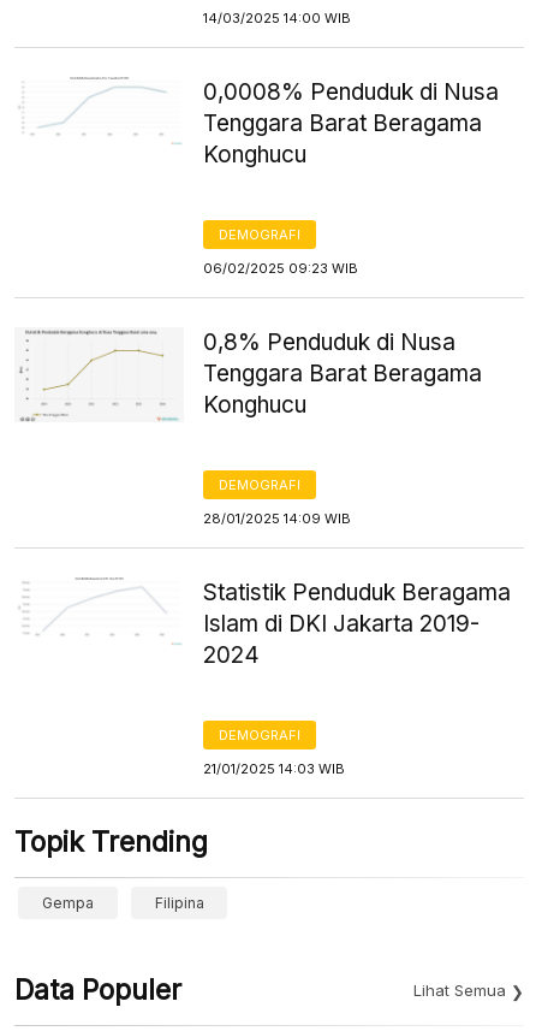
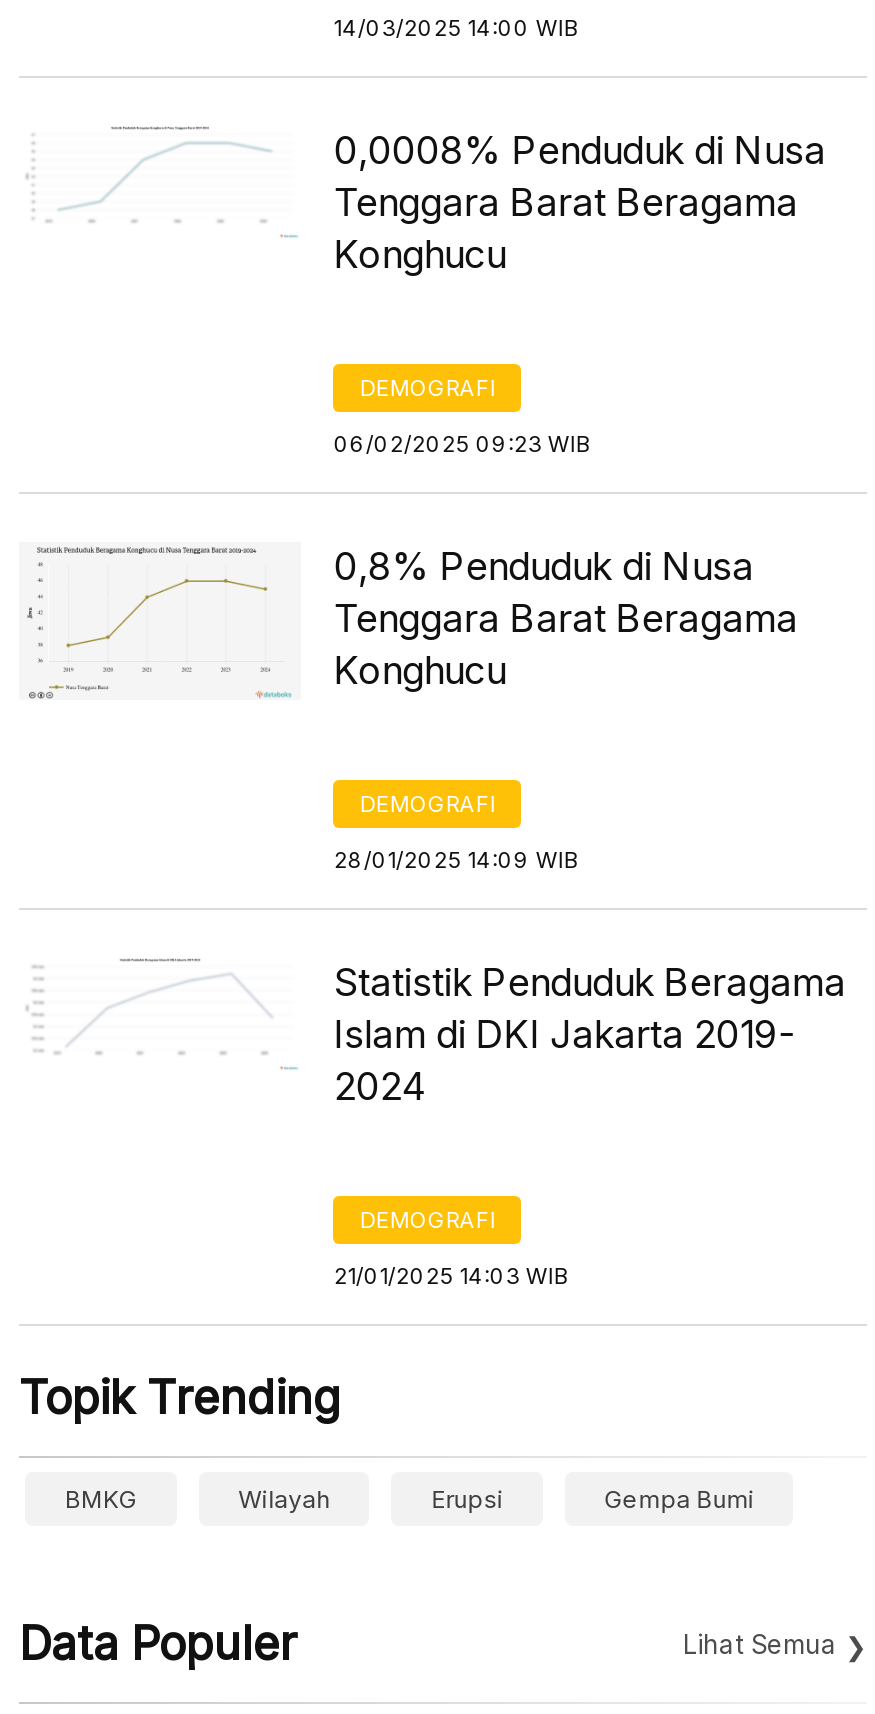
- Gempa
- Filipina
+ BMKG
+ Wilayah
+ Erupsi
+ Gempa Bumi
